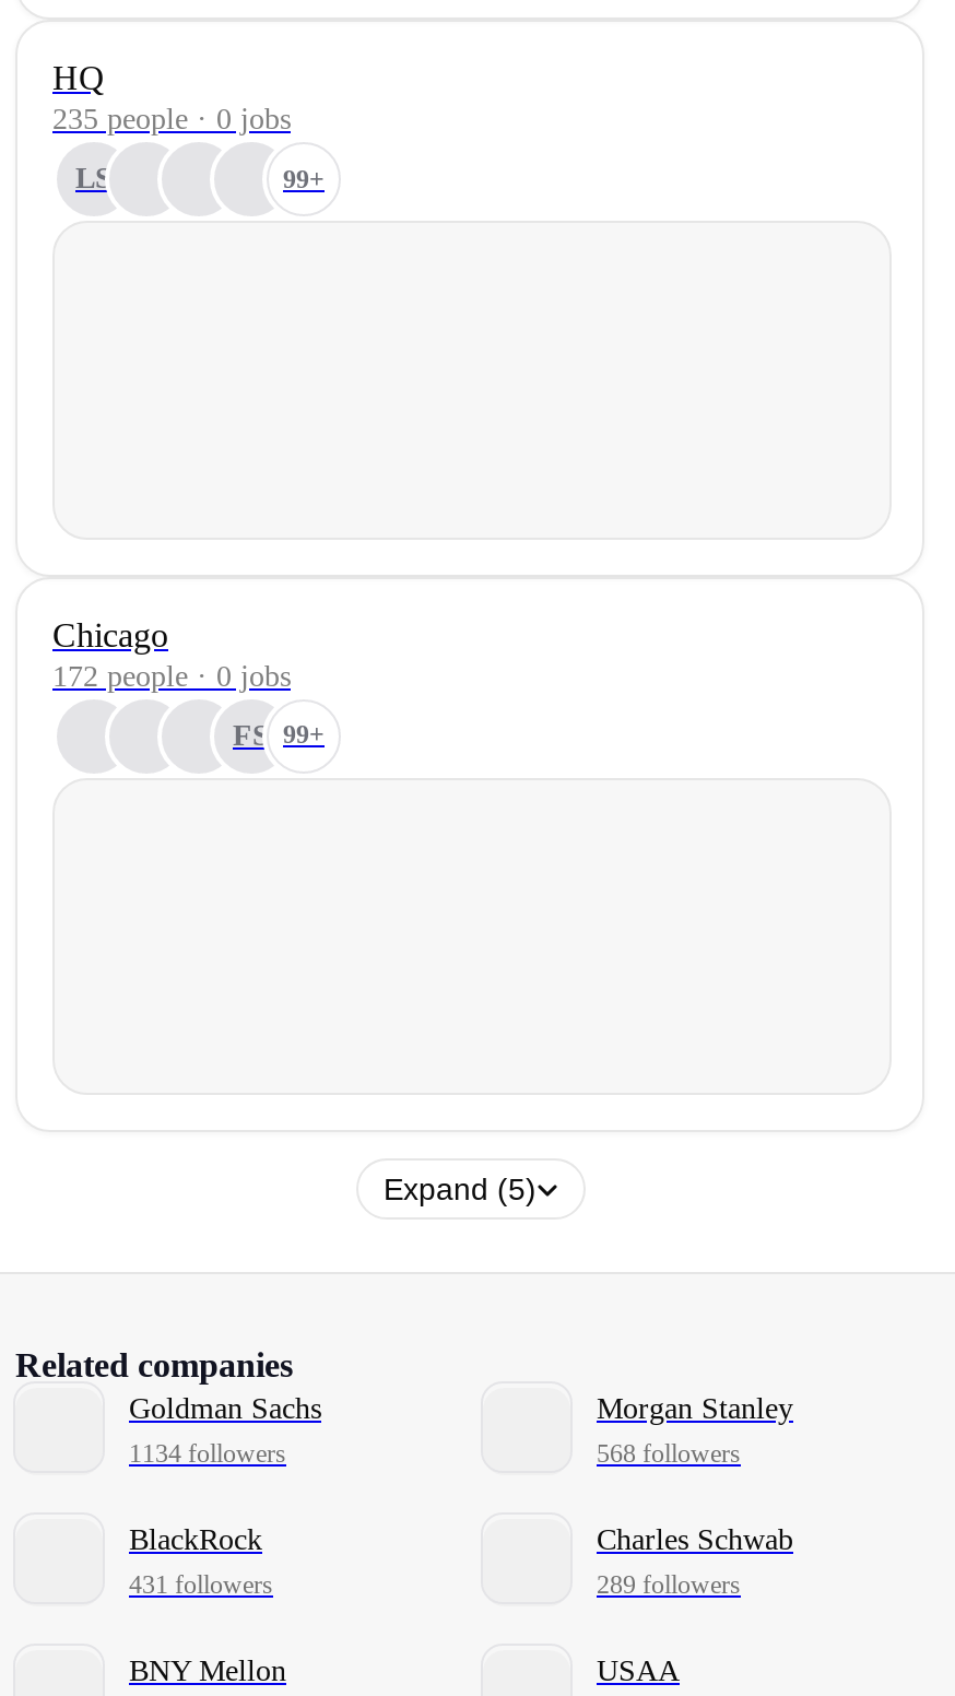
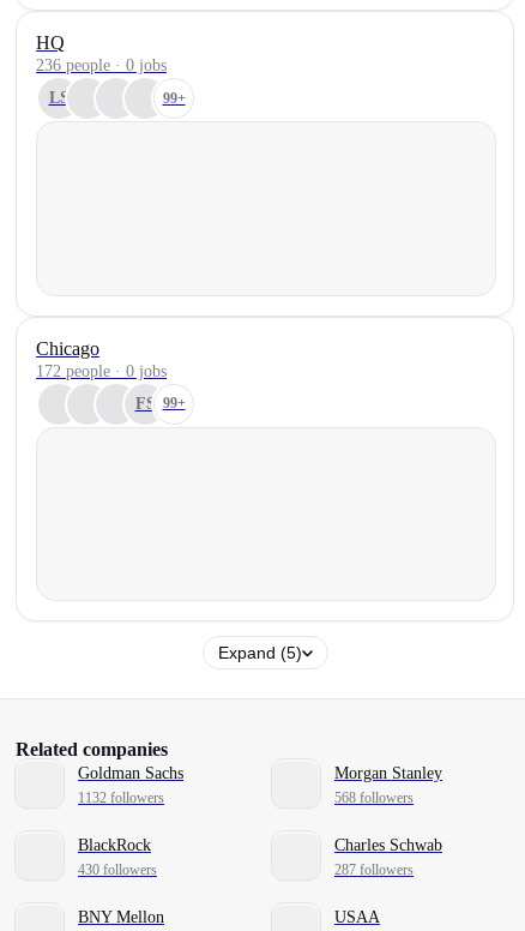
- 235 people · 0 jobs
+ 236 people · 0 jobs

- 1134 followers
+ 1132 followers

- 431 followers
+ 430 followers

- 289 followers
+ 287 followers
